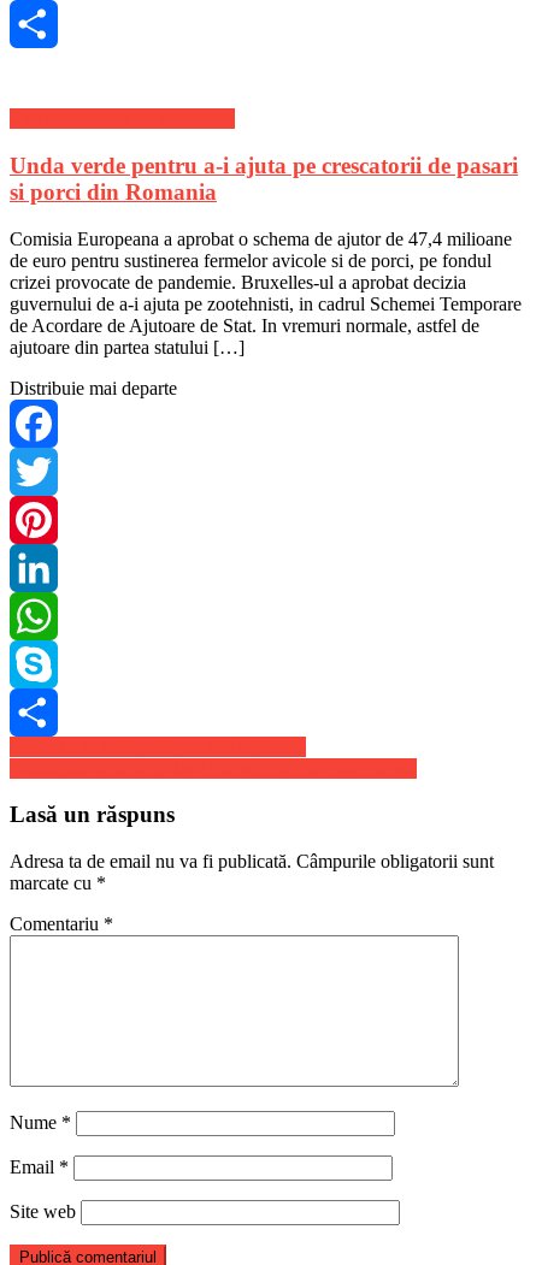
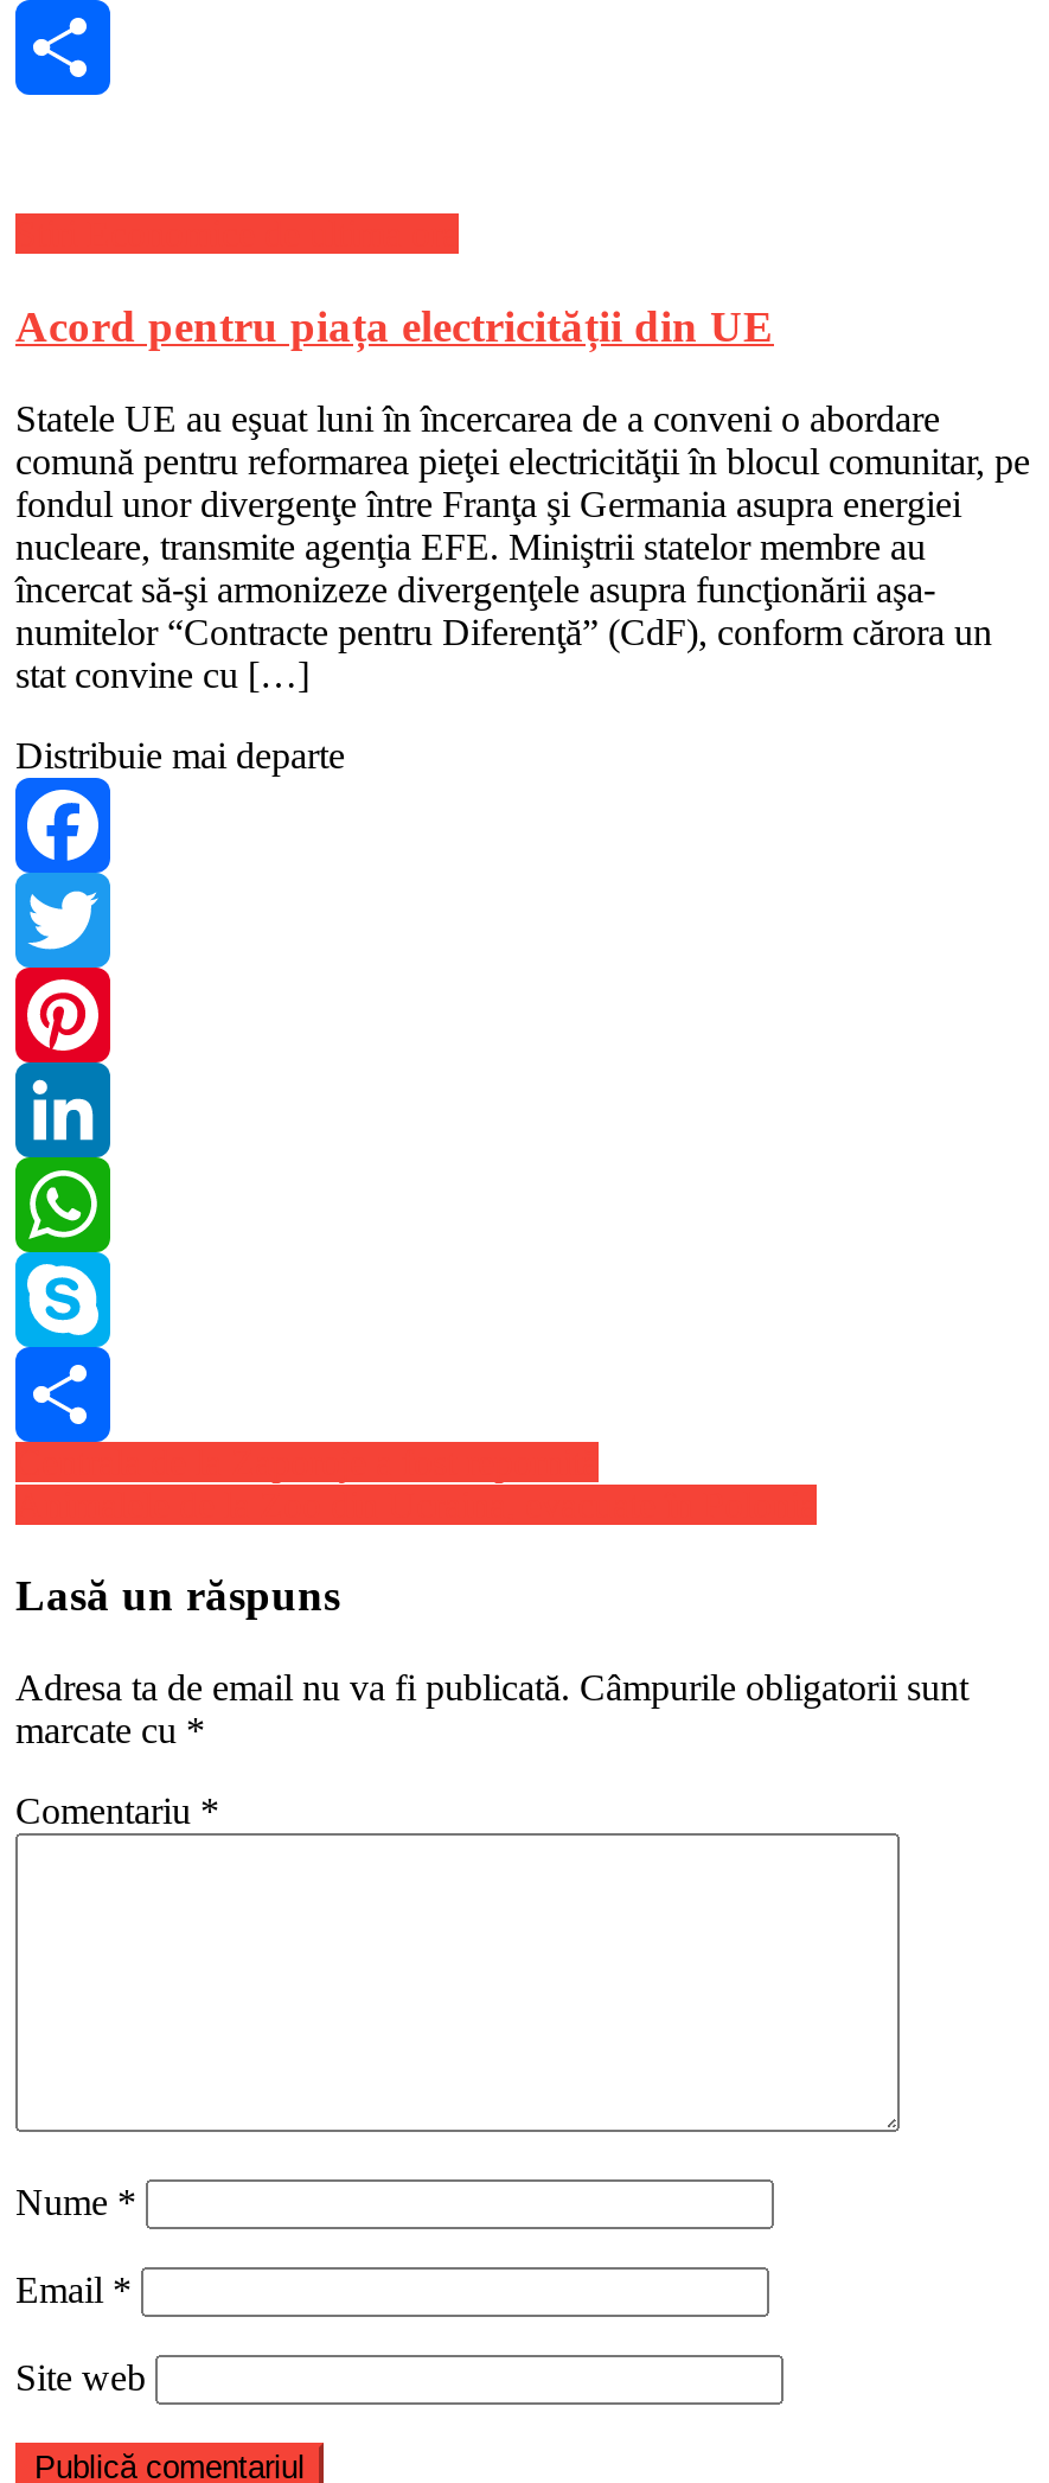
- Unda verde pentru a-i ajuta pe crescatorii de pasari
- si porci din Romania
+ Acord pentru piața electricității din UE

- Comisia Europeana a aprobat o schema de ajutor de 47,4 milioane
- de euro pentru sustinerea fermelor avicole si de porci, pe fondul
- crizei provocate de pandemie. Bruxelles-ul a aprobat decizia
- guvernului de a-i ajuta pe zootehnisti, in cadrul Schemei Temporare
- de Acordare de Ajutoare de Stat. In vremuri normale, astfel de
- ajutoare din partea statului […]
+ Statele UE au eşuat luni în încercarea de a conveni o abordare
+ comună pentru reformarea pieţei electricităţii în blocul comunitar, pe
+ fondul unor divergenţe între Franţa şi Germania asupra energiei
+ nucleare, transmite agenţia EFE. Miniştrii statelor membre au
+ încercat să-şi armonizeze divergenţele asupra funcţionării aşa-
+ numitelor “Contracte pentru Diferenţă” (CdF), conform cărora un
+ stat convine cu […]
